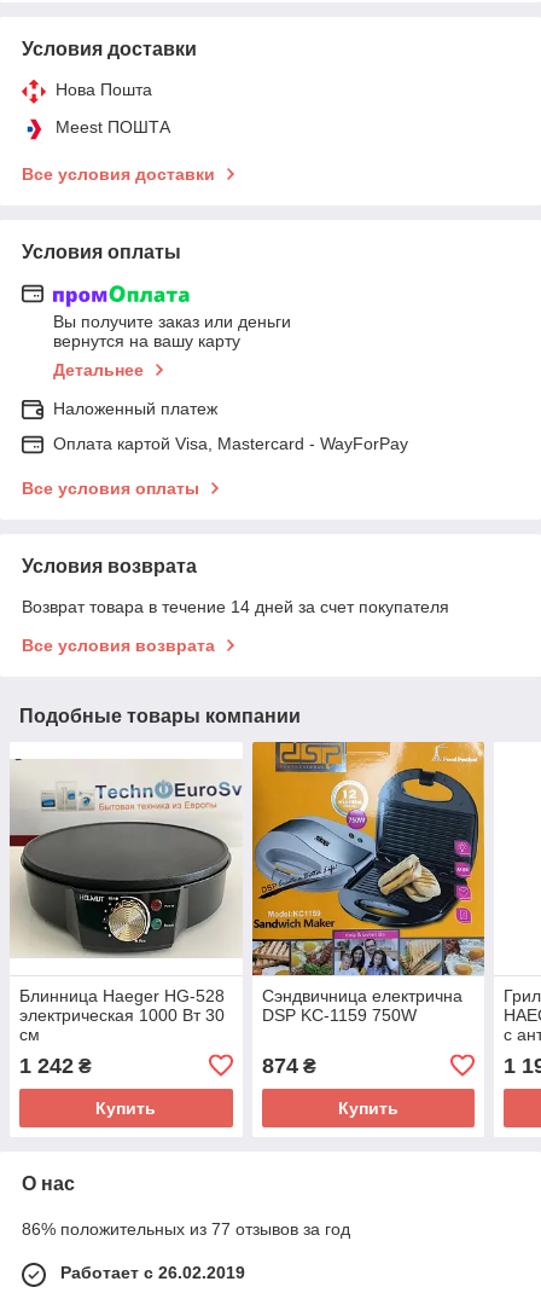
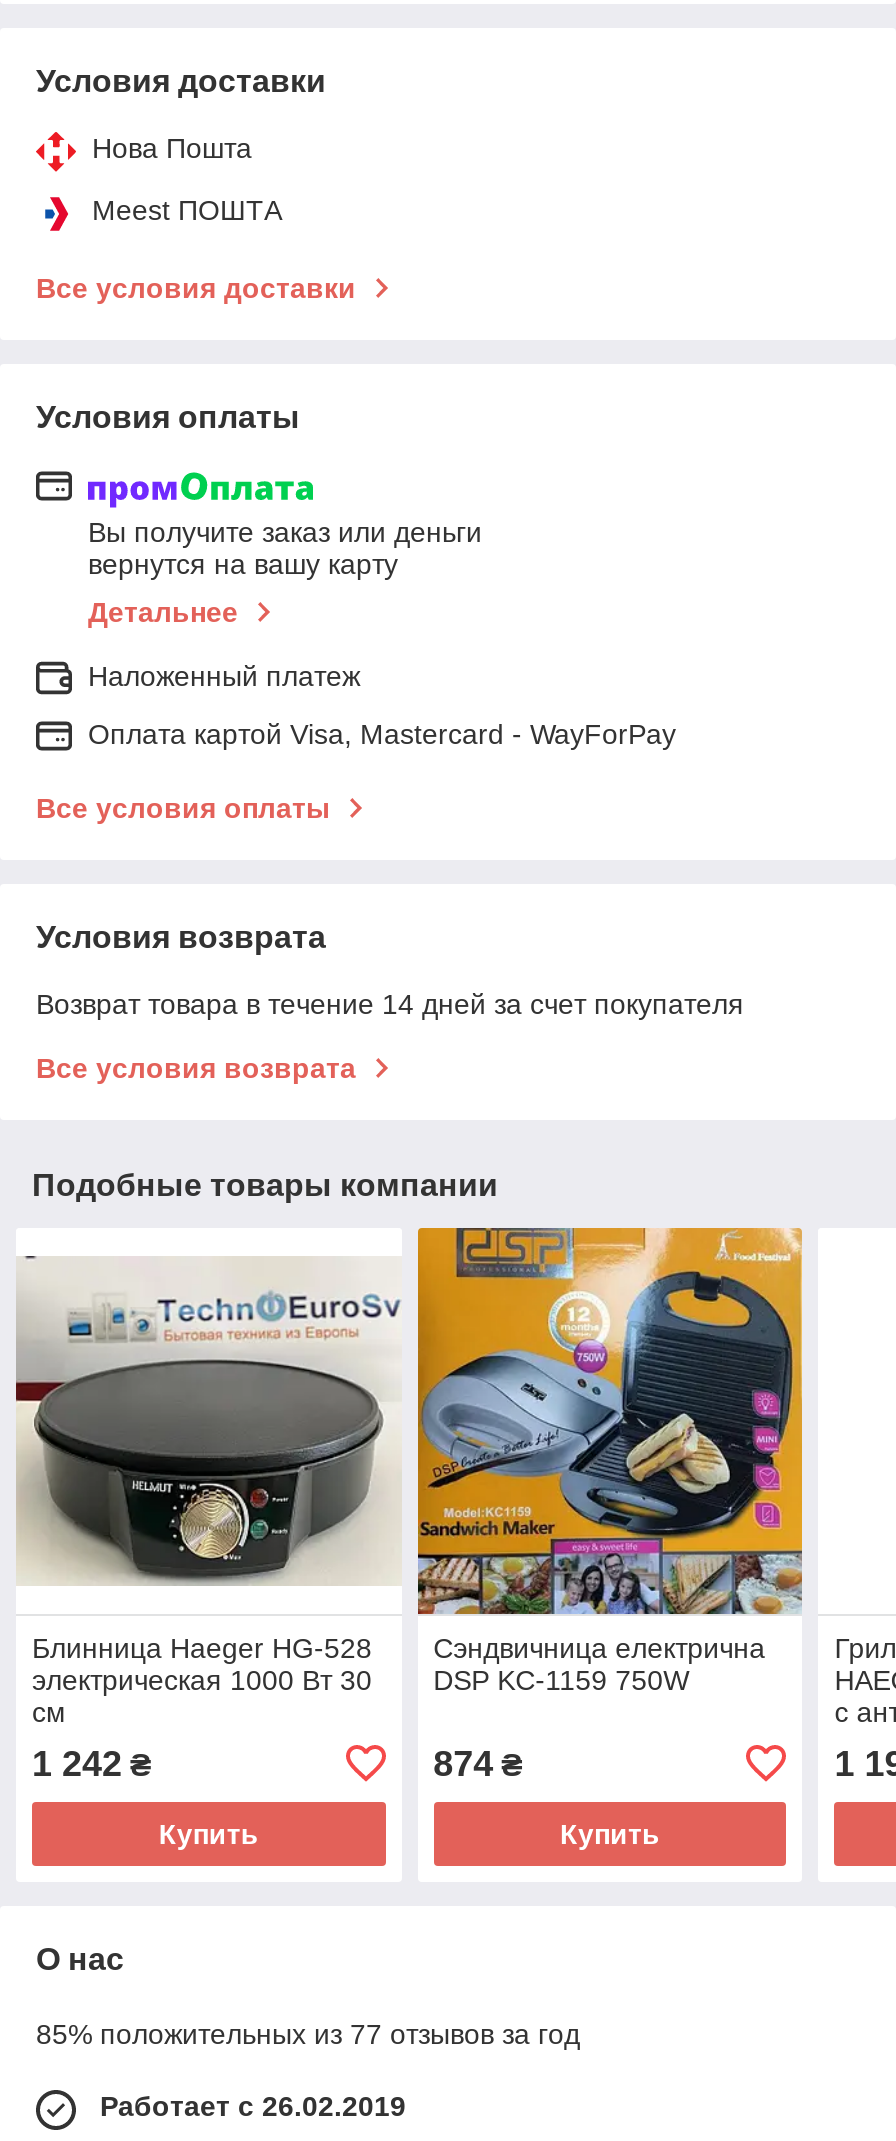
- 86% положительных из 77 отзывов за год
+ 85% положительных из 77 отзывов за год
